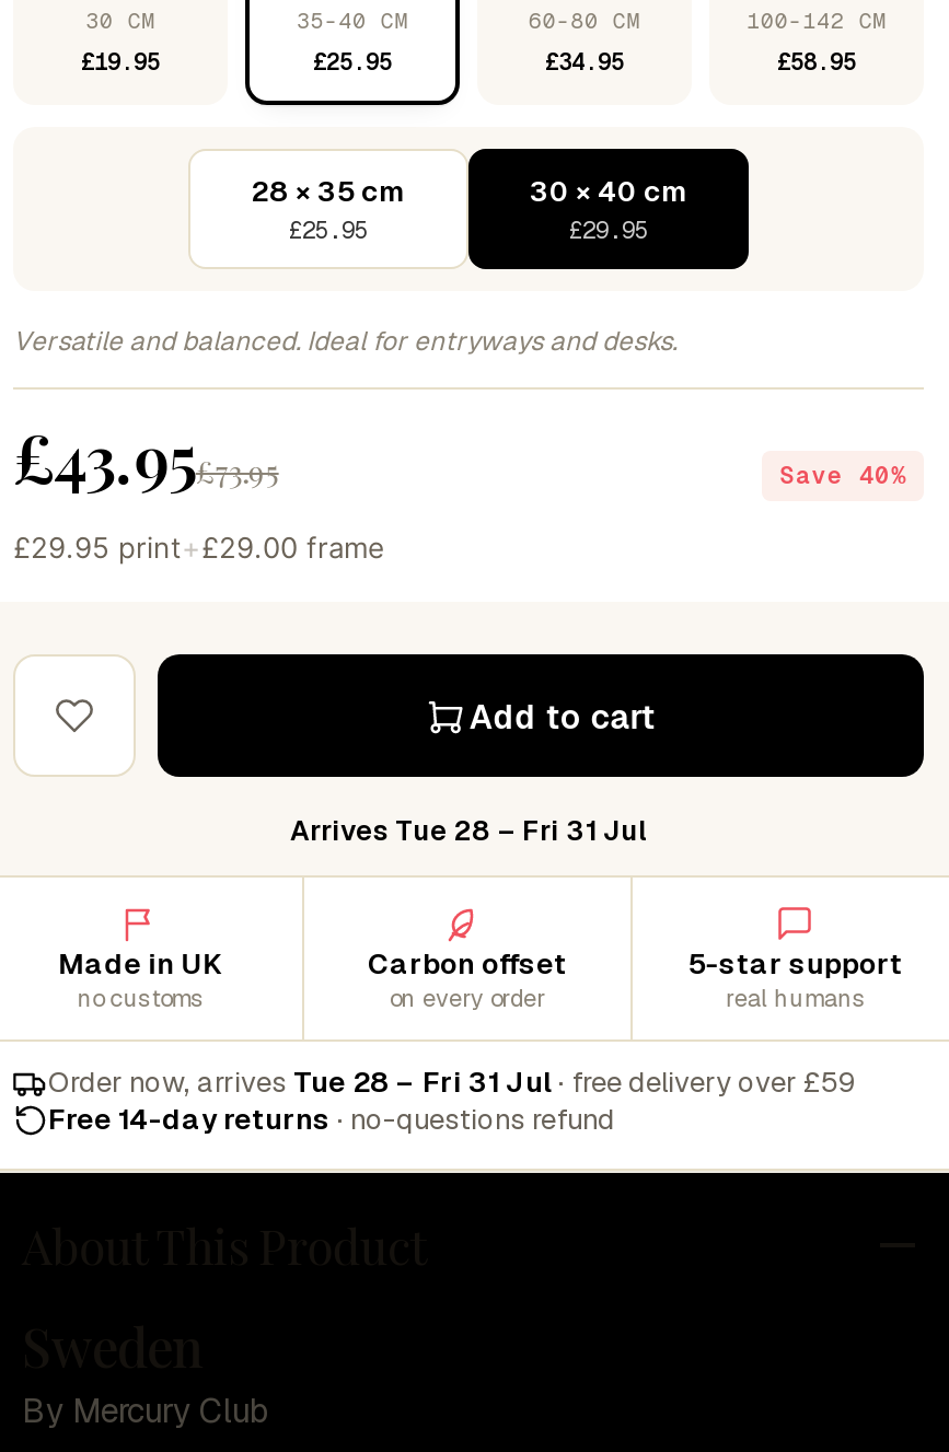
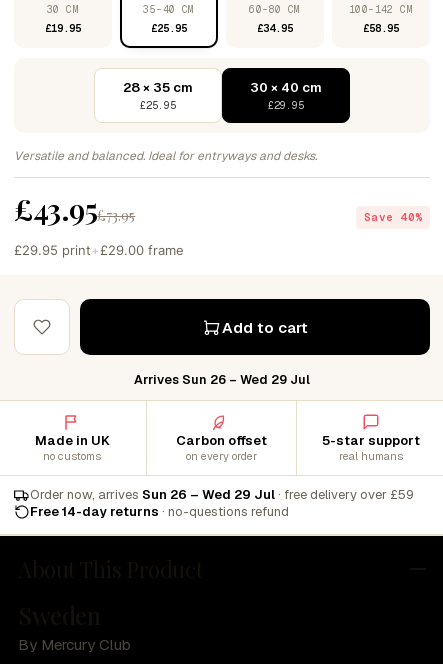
- Arrives Tue 28 – Fri 31 Jul
+ Arrives Sun 26 – Wed 29 Jul

- Order now, arrives Tue 28 – Fri 31 Jul · free delivery over £59
+ Order now, arrives Sun 26 – Wed 29 Jul · free delivery over £59
